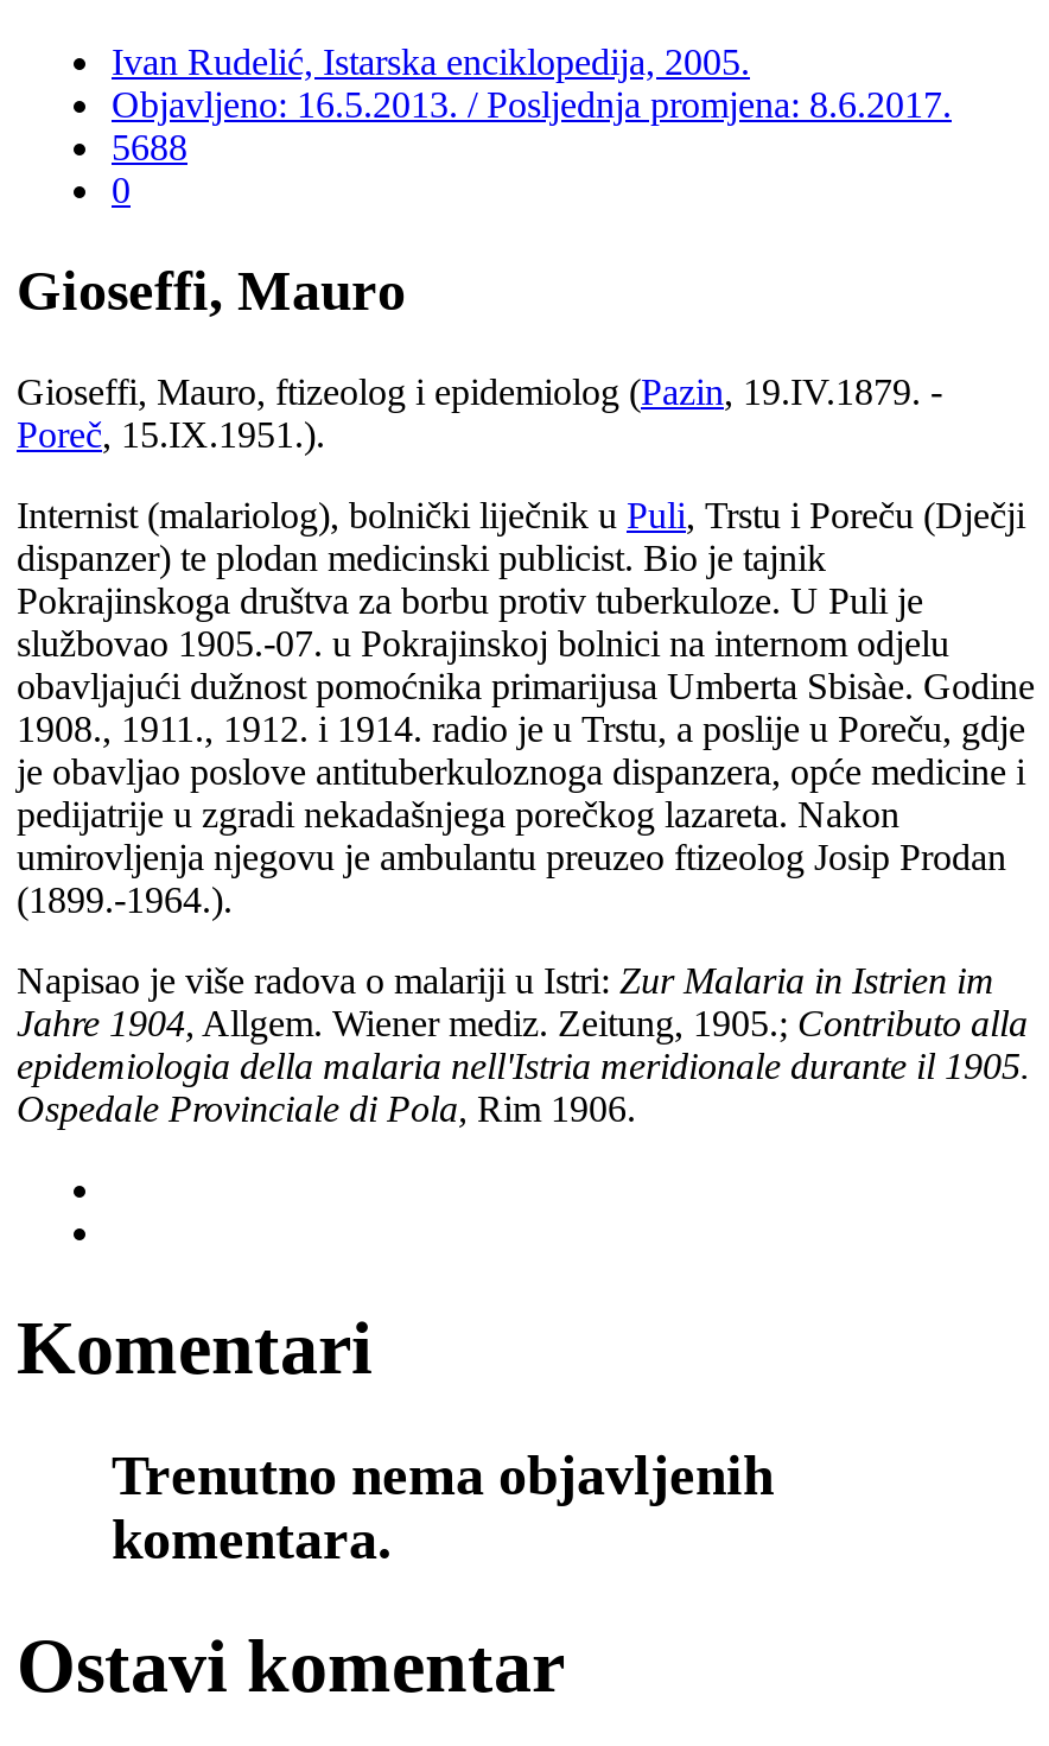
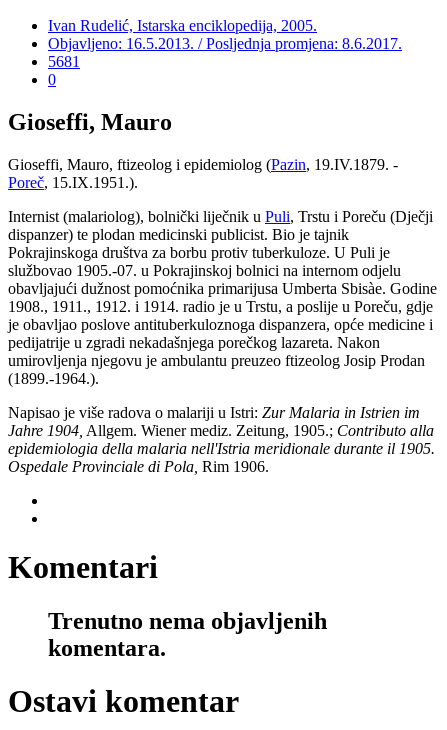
- 5688
+ 5681
